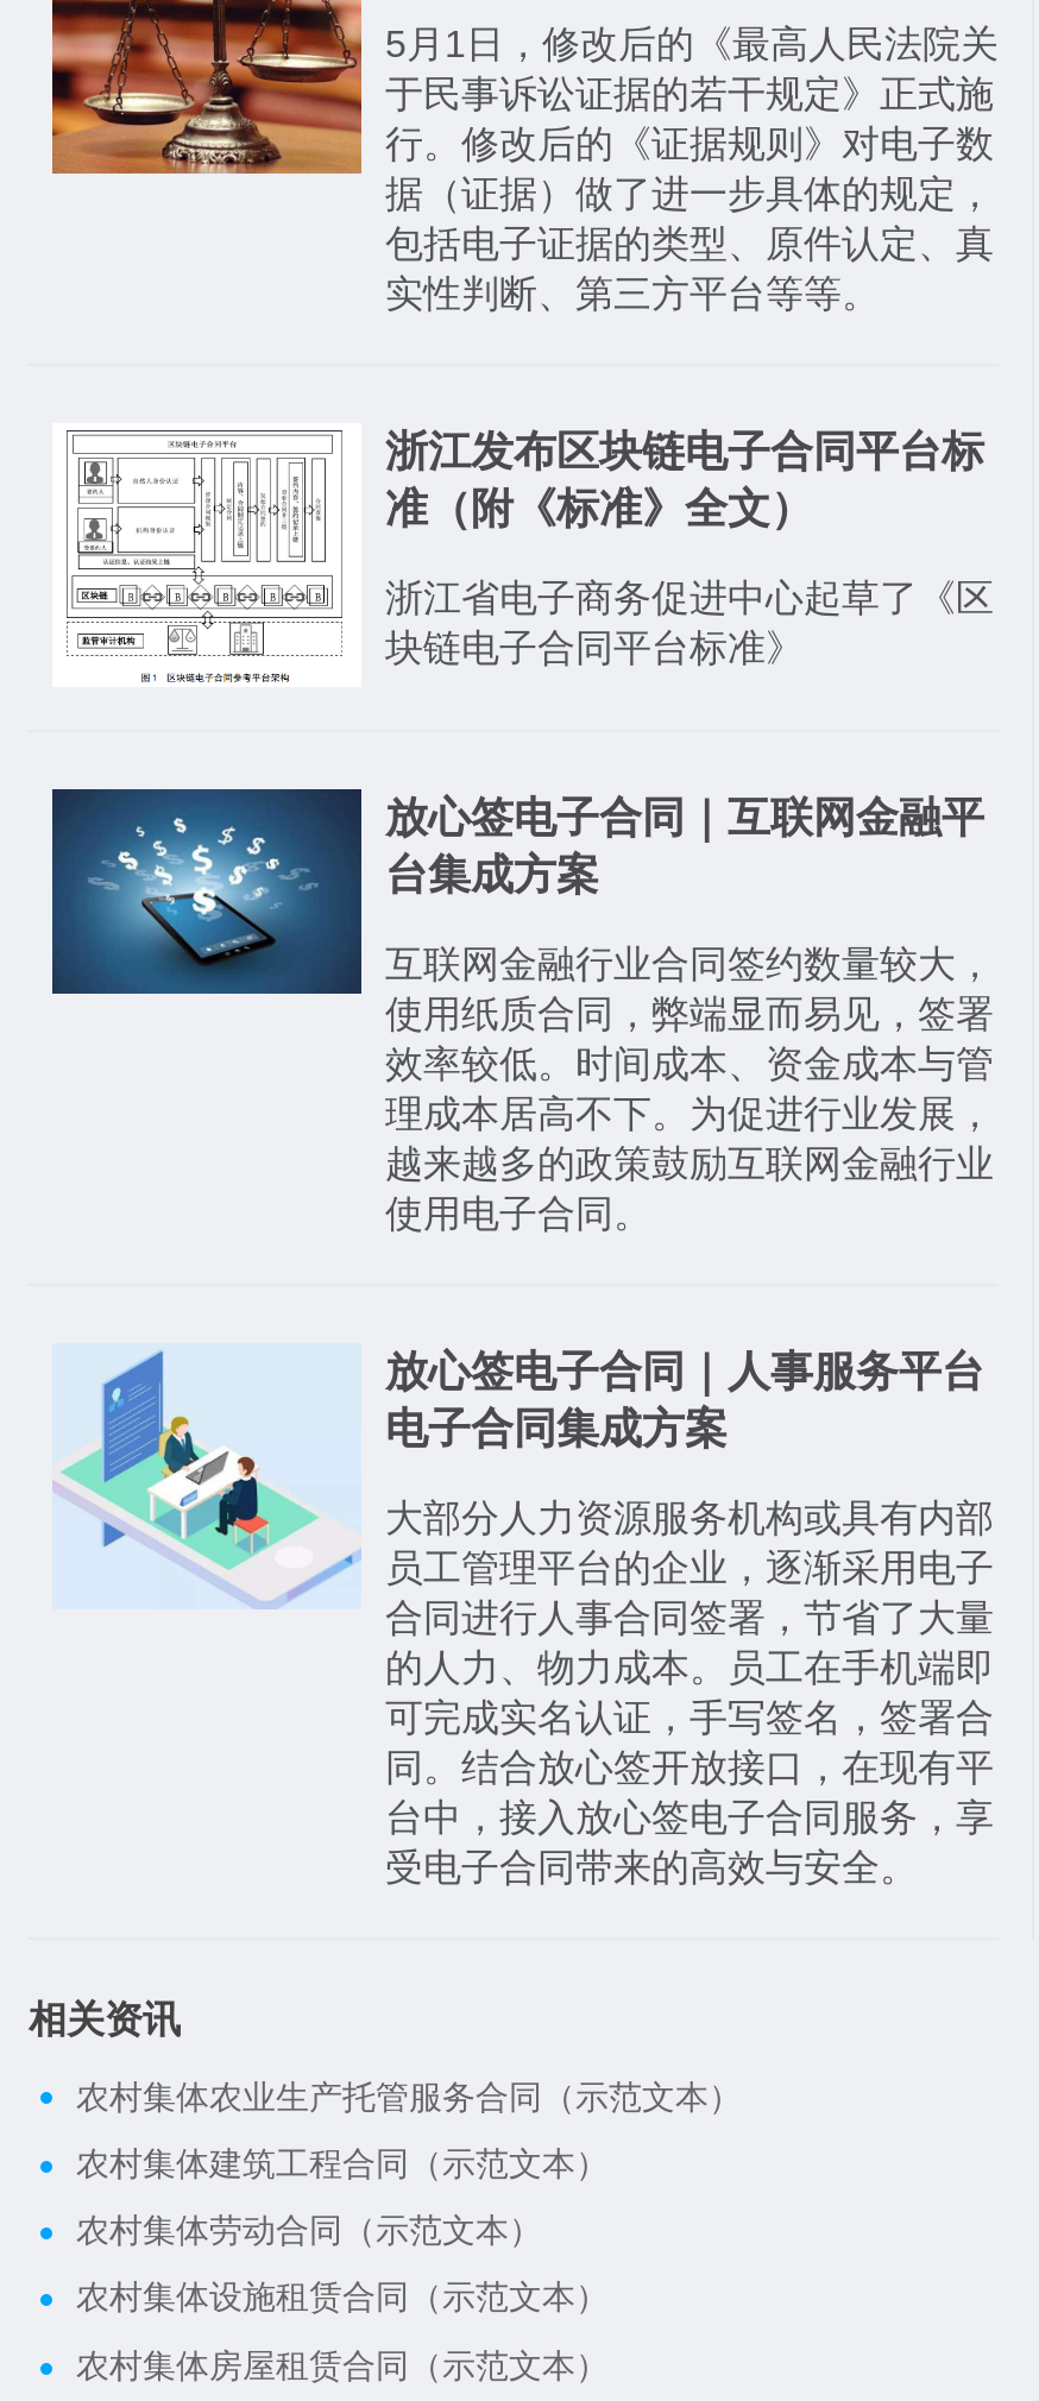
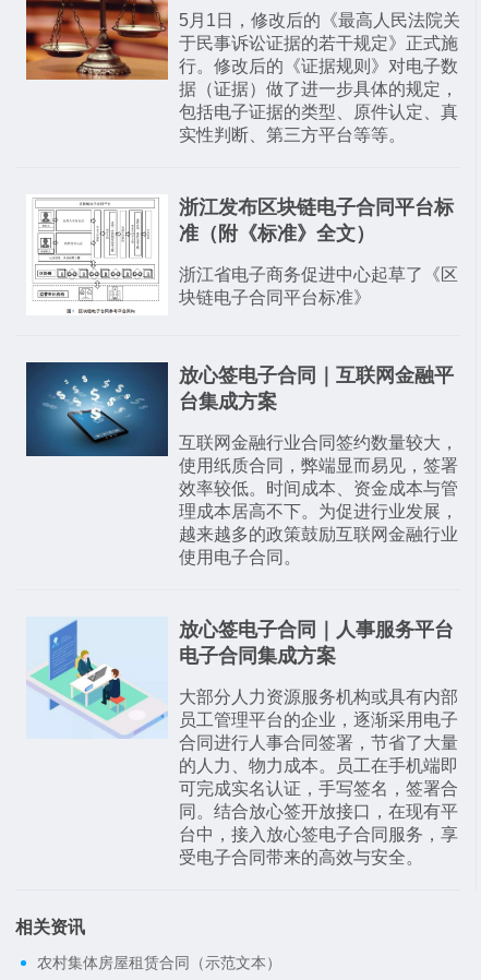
- 农村集体农业生产托管服务合同（示范文本）
- 农村集体建筑工程合同（示范文本）
- 农村集体劳动合同（示范文本）
- 农村集体设施租赁合同（示范文本）
